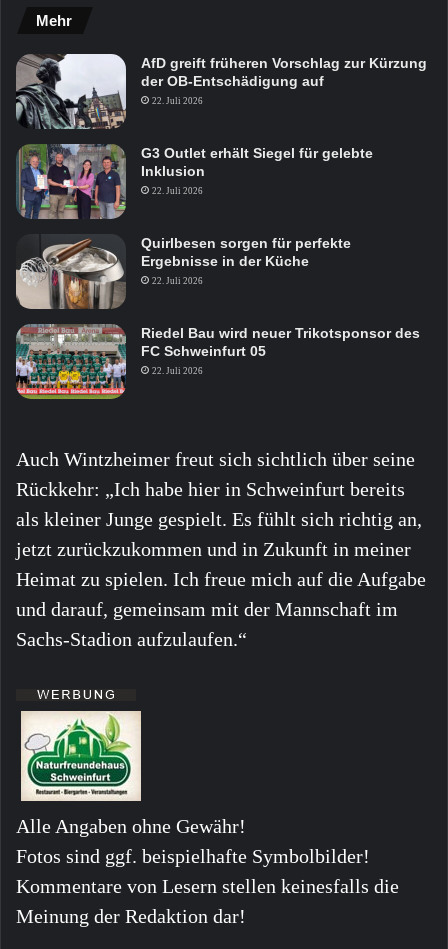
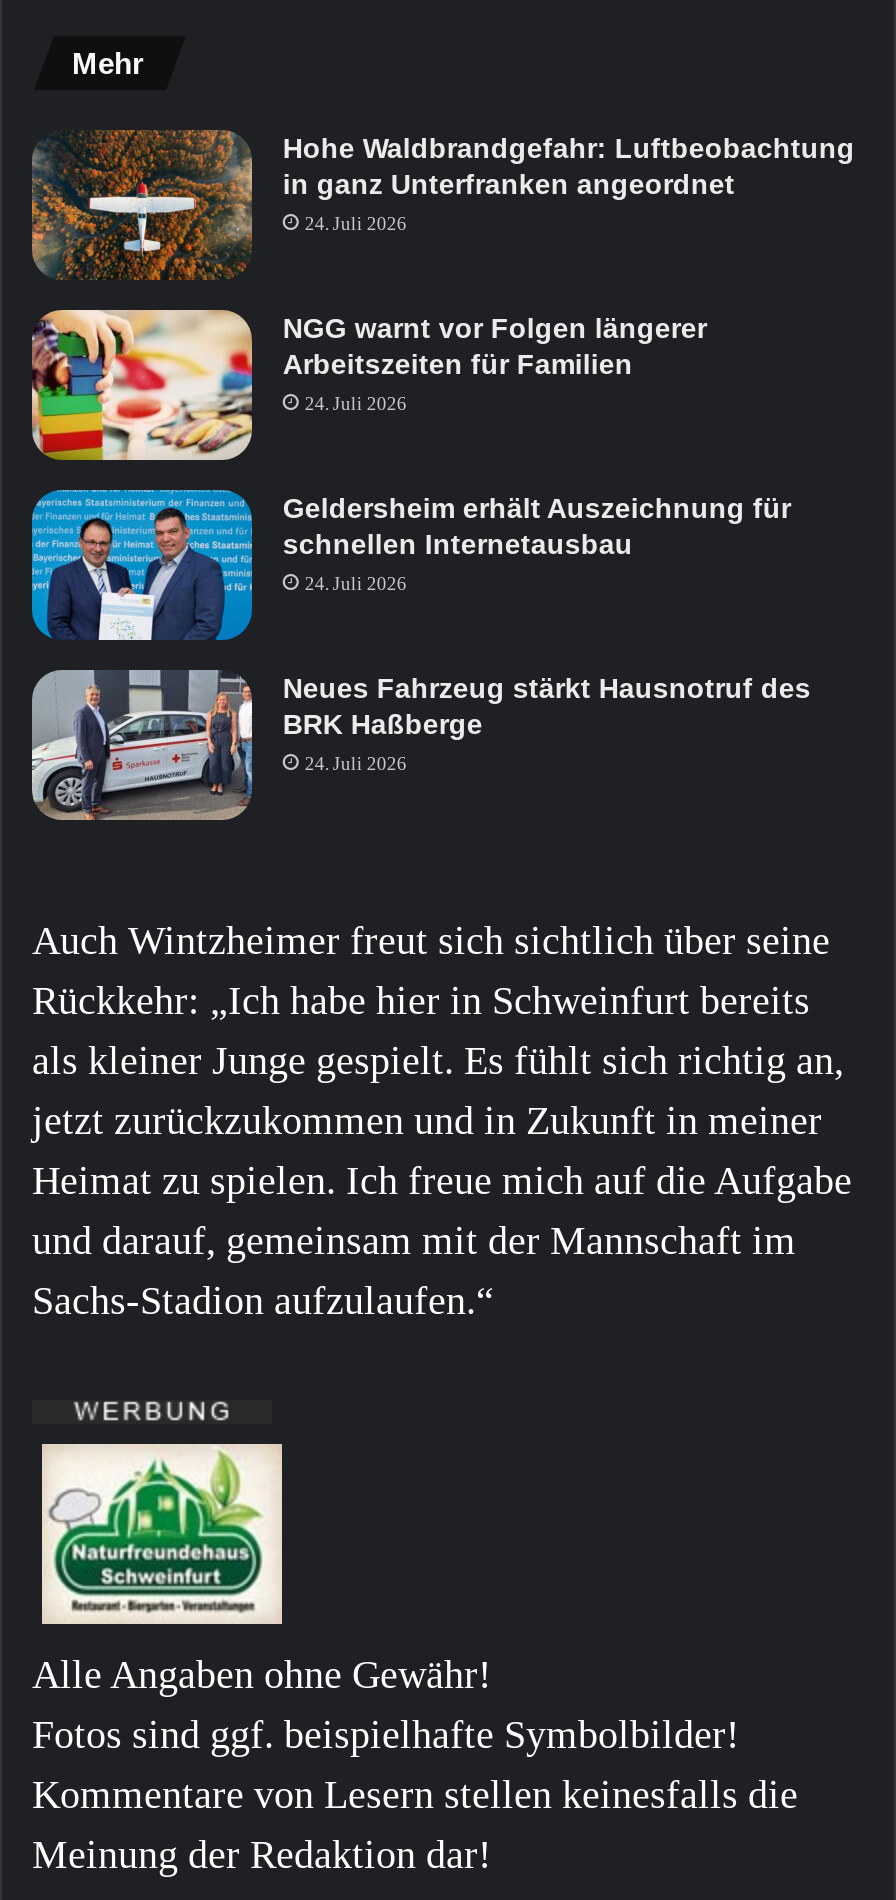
- [image]
- AfD greift früheren Vorschlag zur Kürzung
- der OB-Entschädigung auf
- 22. Juli 2026
+ [image]
+ Hohe Waldbrandgefahr: Luftbeobachtung
+ in ganz Unterfranken angeordnet
+ 24. Juli 2026

- [image]
- G3 Outlet erhält Siegel für gelebte
- Inklusion
- 22. Juli 2026
+ [image]
+ NGG warnt vor Folgen längerer
+ Arbeitszeiten für Familien
+ 24. Juli 2026

- [image]
- Quirlbesen sorgen für perfekte
- Ergebnisse in der Küche
- 22. Juli 2026
+ [image]
+ Geldersheim erhält Auszeichnung für
+ schnellen Internetausbau
+ 24. Juli 2026

- [image]
- Riedel Bau wird neuer Trikotsponsor des
- FC Schweinfurt 05
- 22. Juli 2026
+ [image]
+ Neues Fahrzeug stärkt Hausnotruf des
+ BRK Haßberge
+ 24. Juli 2026
